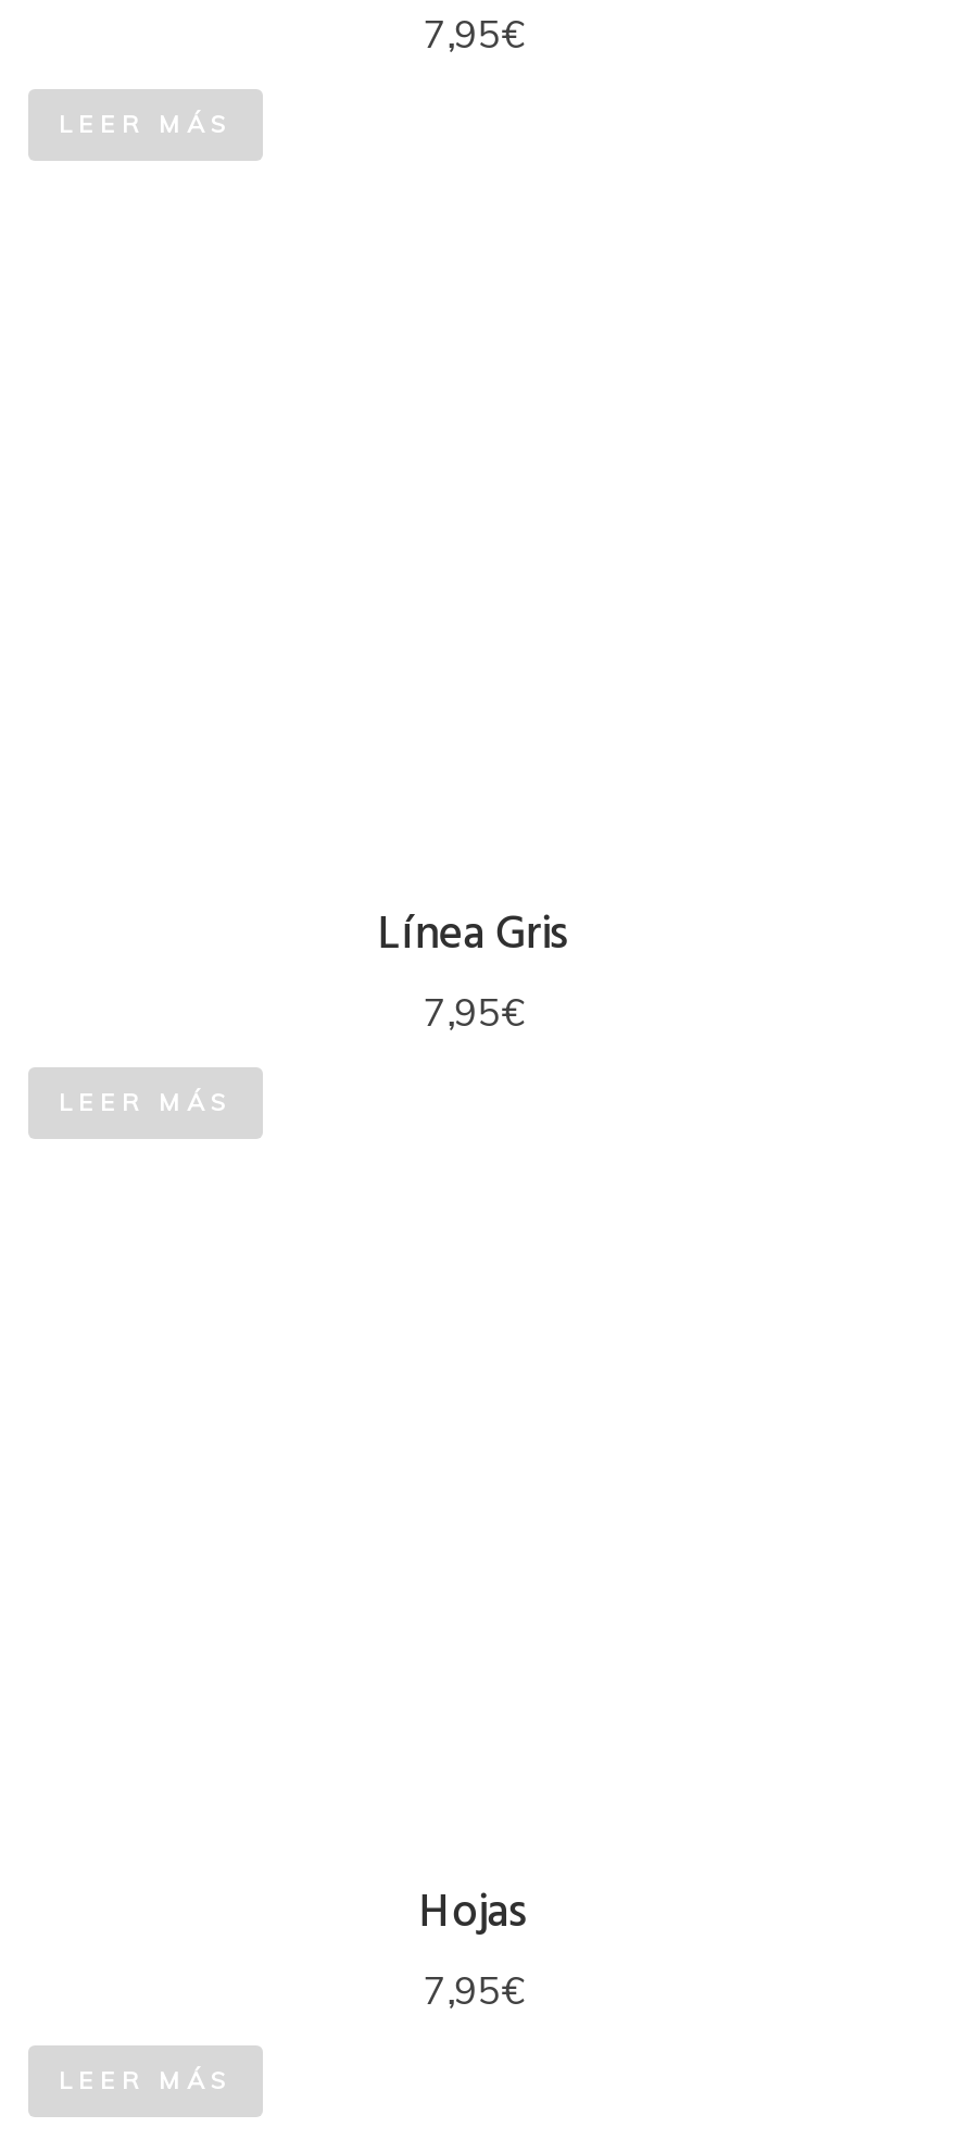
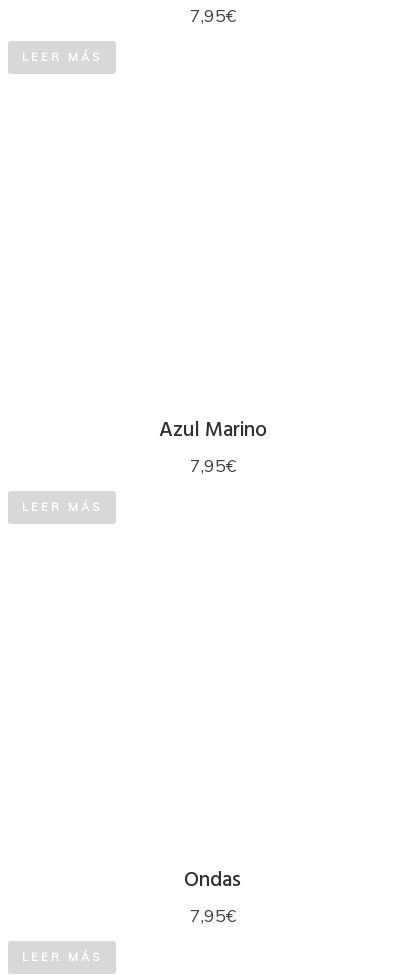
- Línea Gris
+ Azul Marino

- Hojas
+ Ondas
